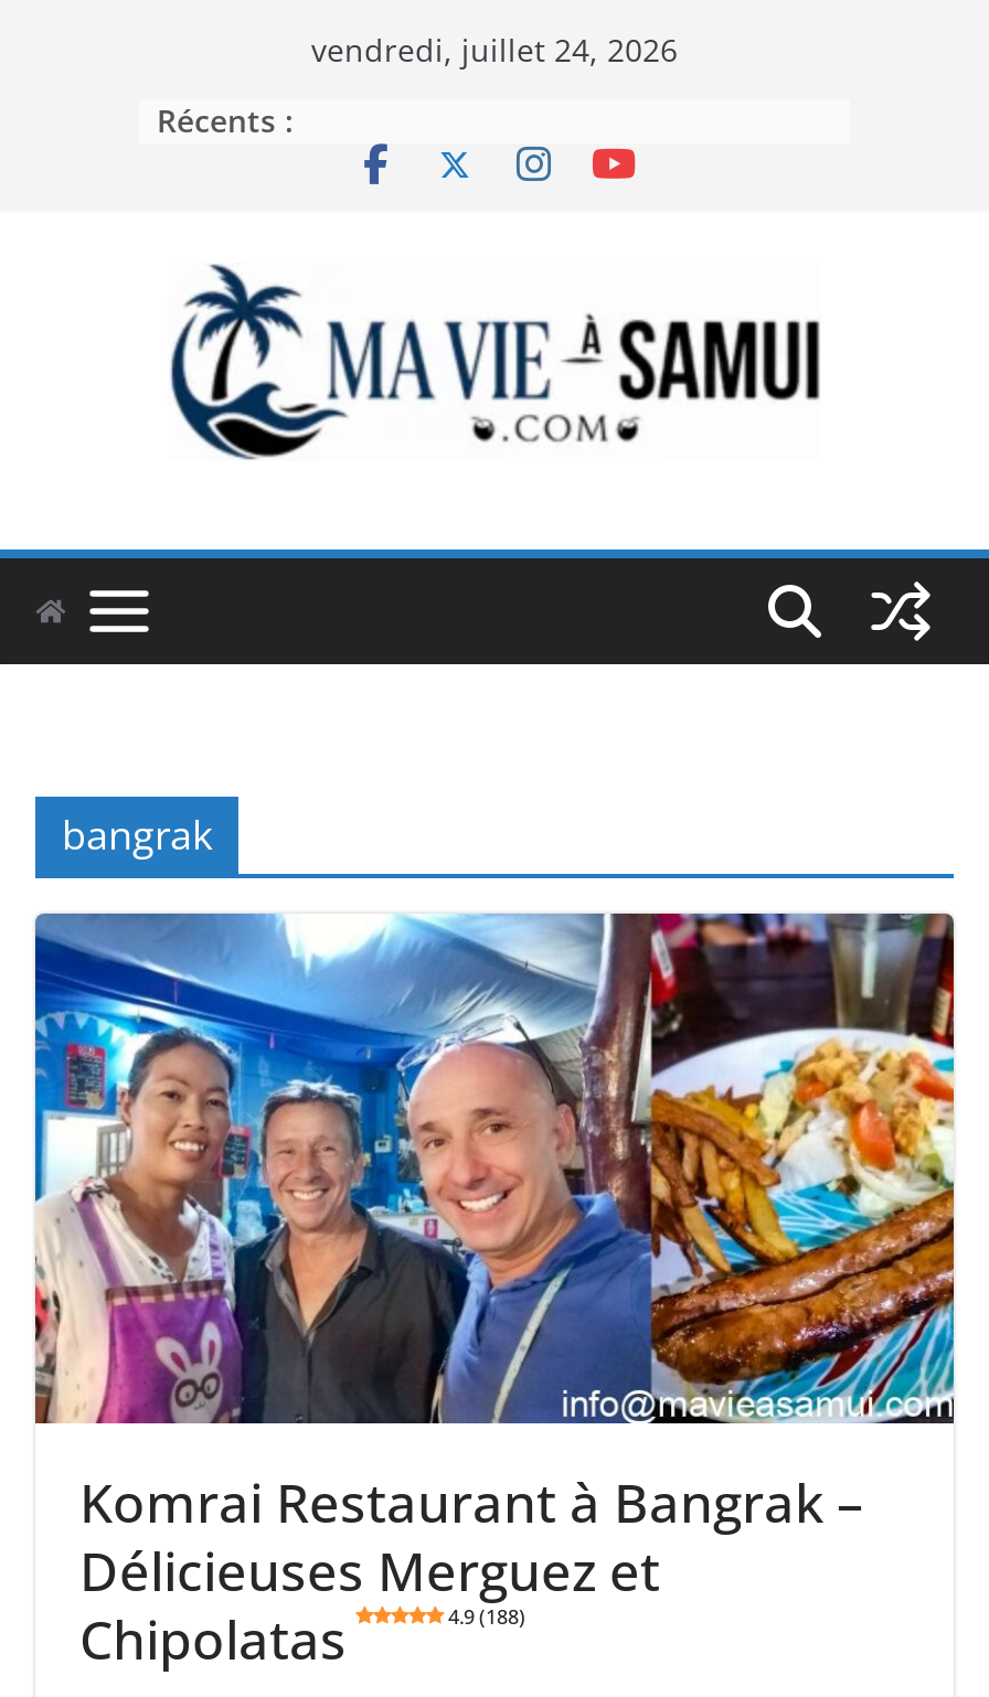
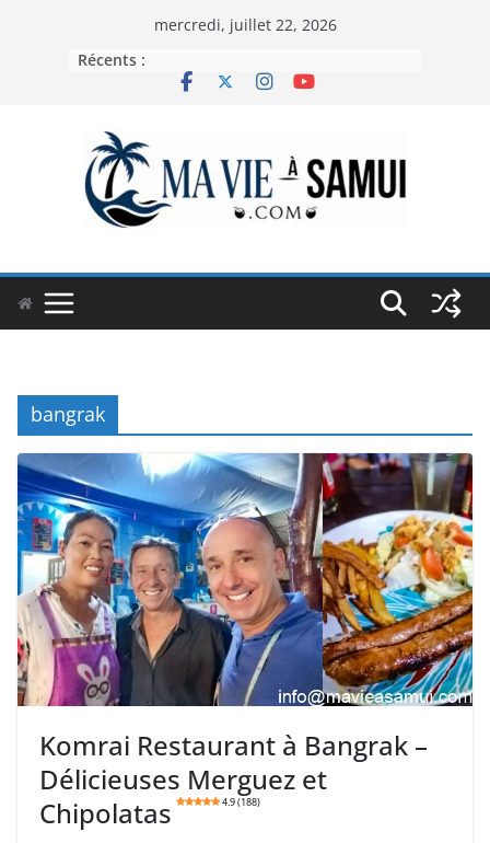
- vendredi, juillet 24, 2026
+ mercredi, juillet 22, 2026
